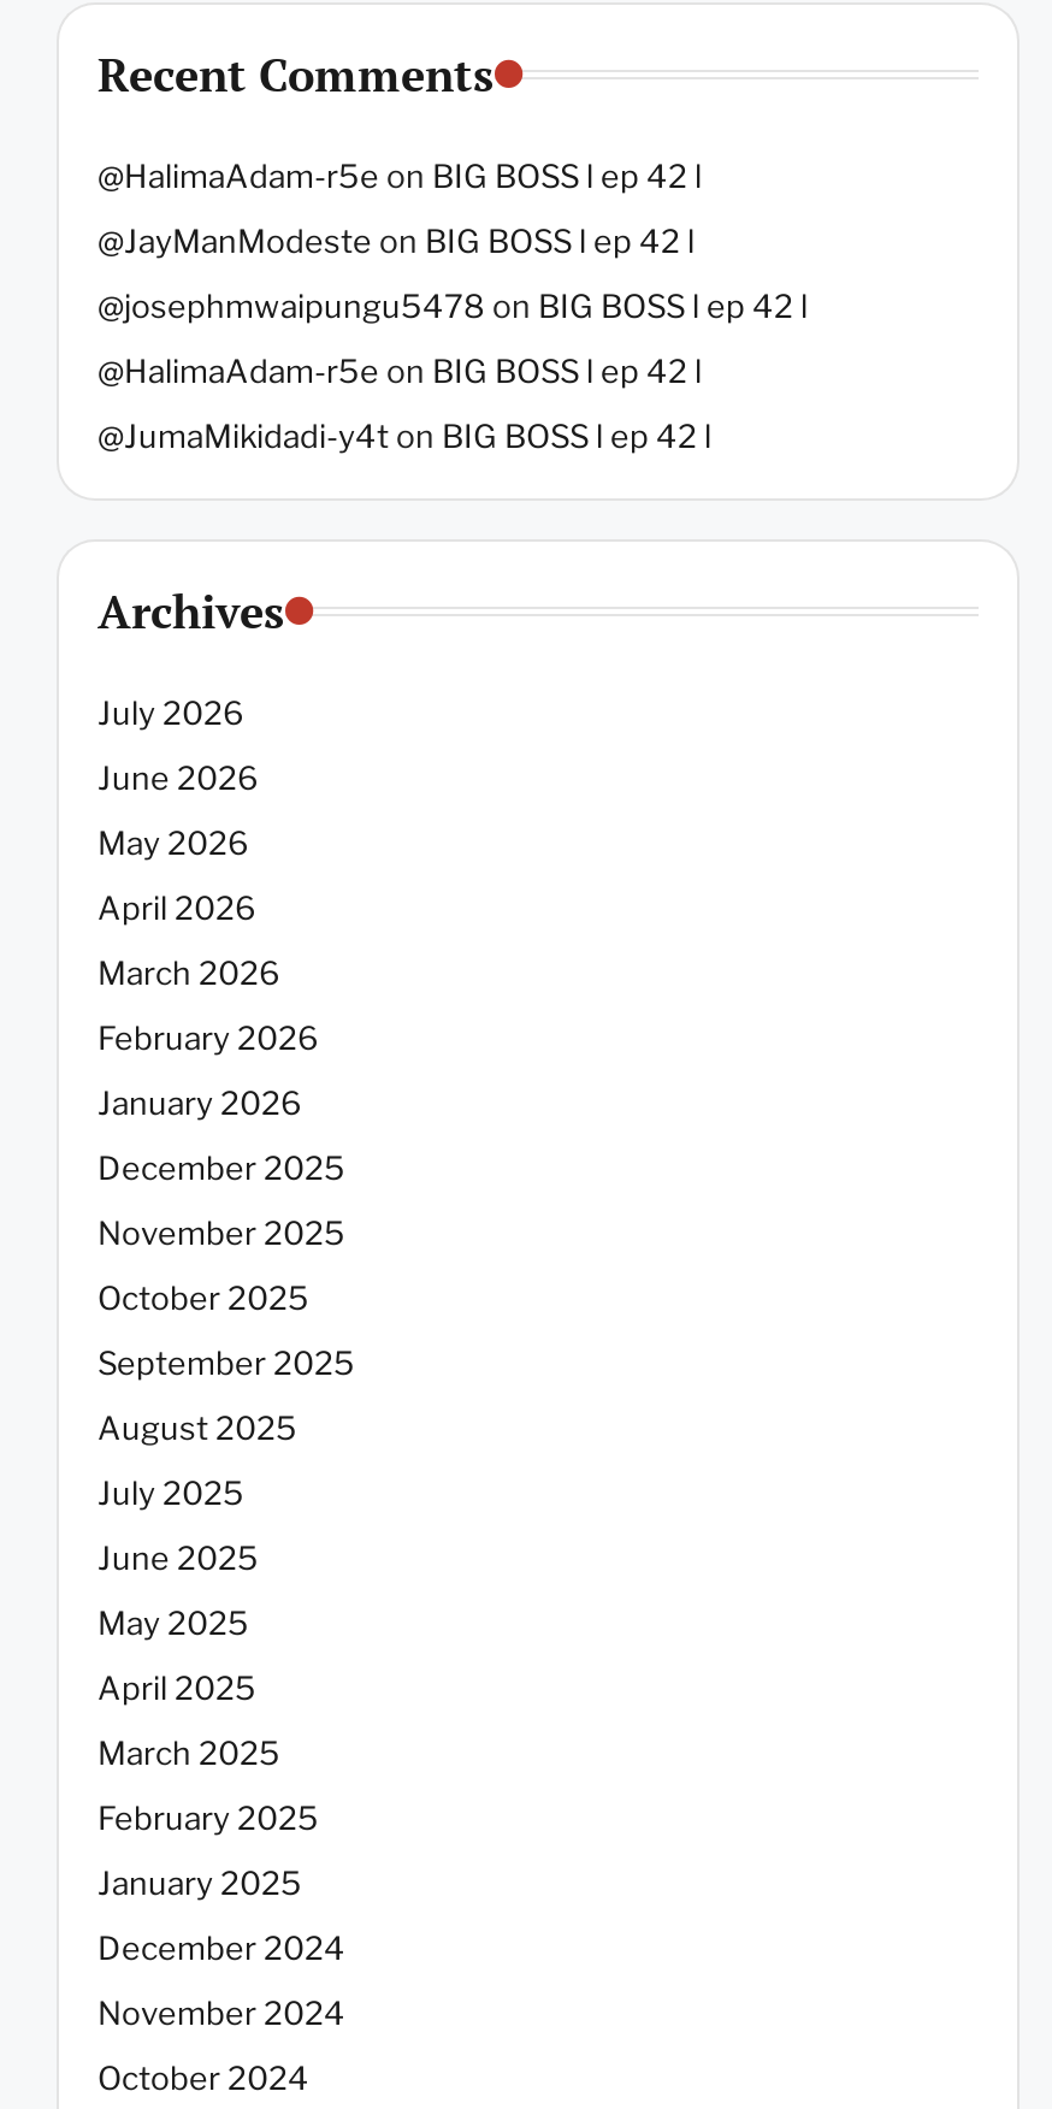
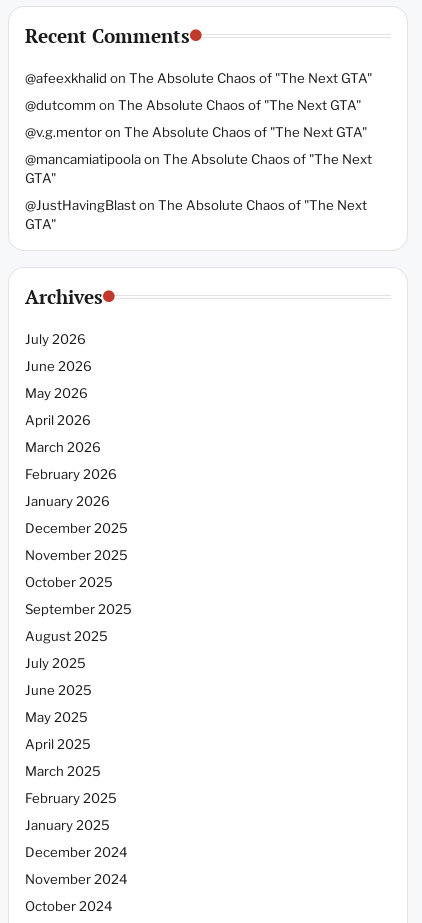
- @HalimaAdam-r5e on BIG BOSS l ep 42 l
+ @afeexkhalid on The Absolute Chaos of "The Next GTA"

- @JayManModeste on BIG BOSS l ep 42 l
+ @dutcomm on The Absolute Chaos of "The Next GTA"

- @josephmwaipungu5478 on BIG BOSS l ep 42 l
+ @v.g.mentor on The Absolute Chaos of "The Next GTA"

- @HalimaAdam-r5e on BIG BOSS l ep 42 l
+ @mancamiatipoola on The Absolute Chaos of "The Next
+ GTA"

- @JumaMikidadi-y4t on BIG BOSS l ep 42 l
+ @JustHavingBlast on The Absolute Chaos of "The Next
+ GTA"
